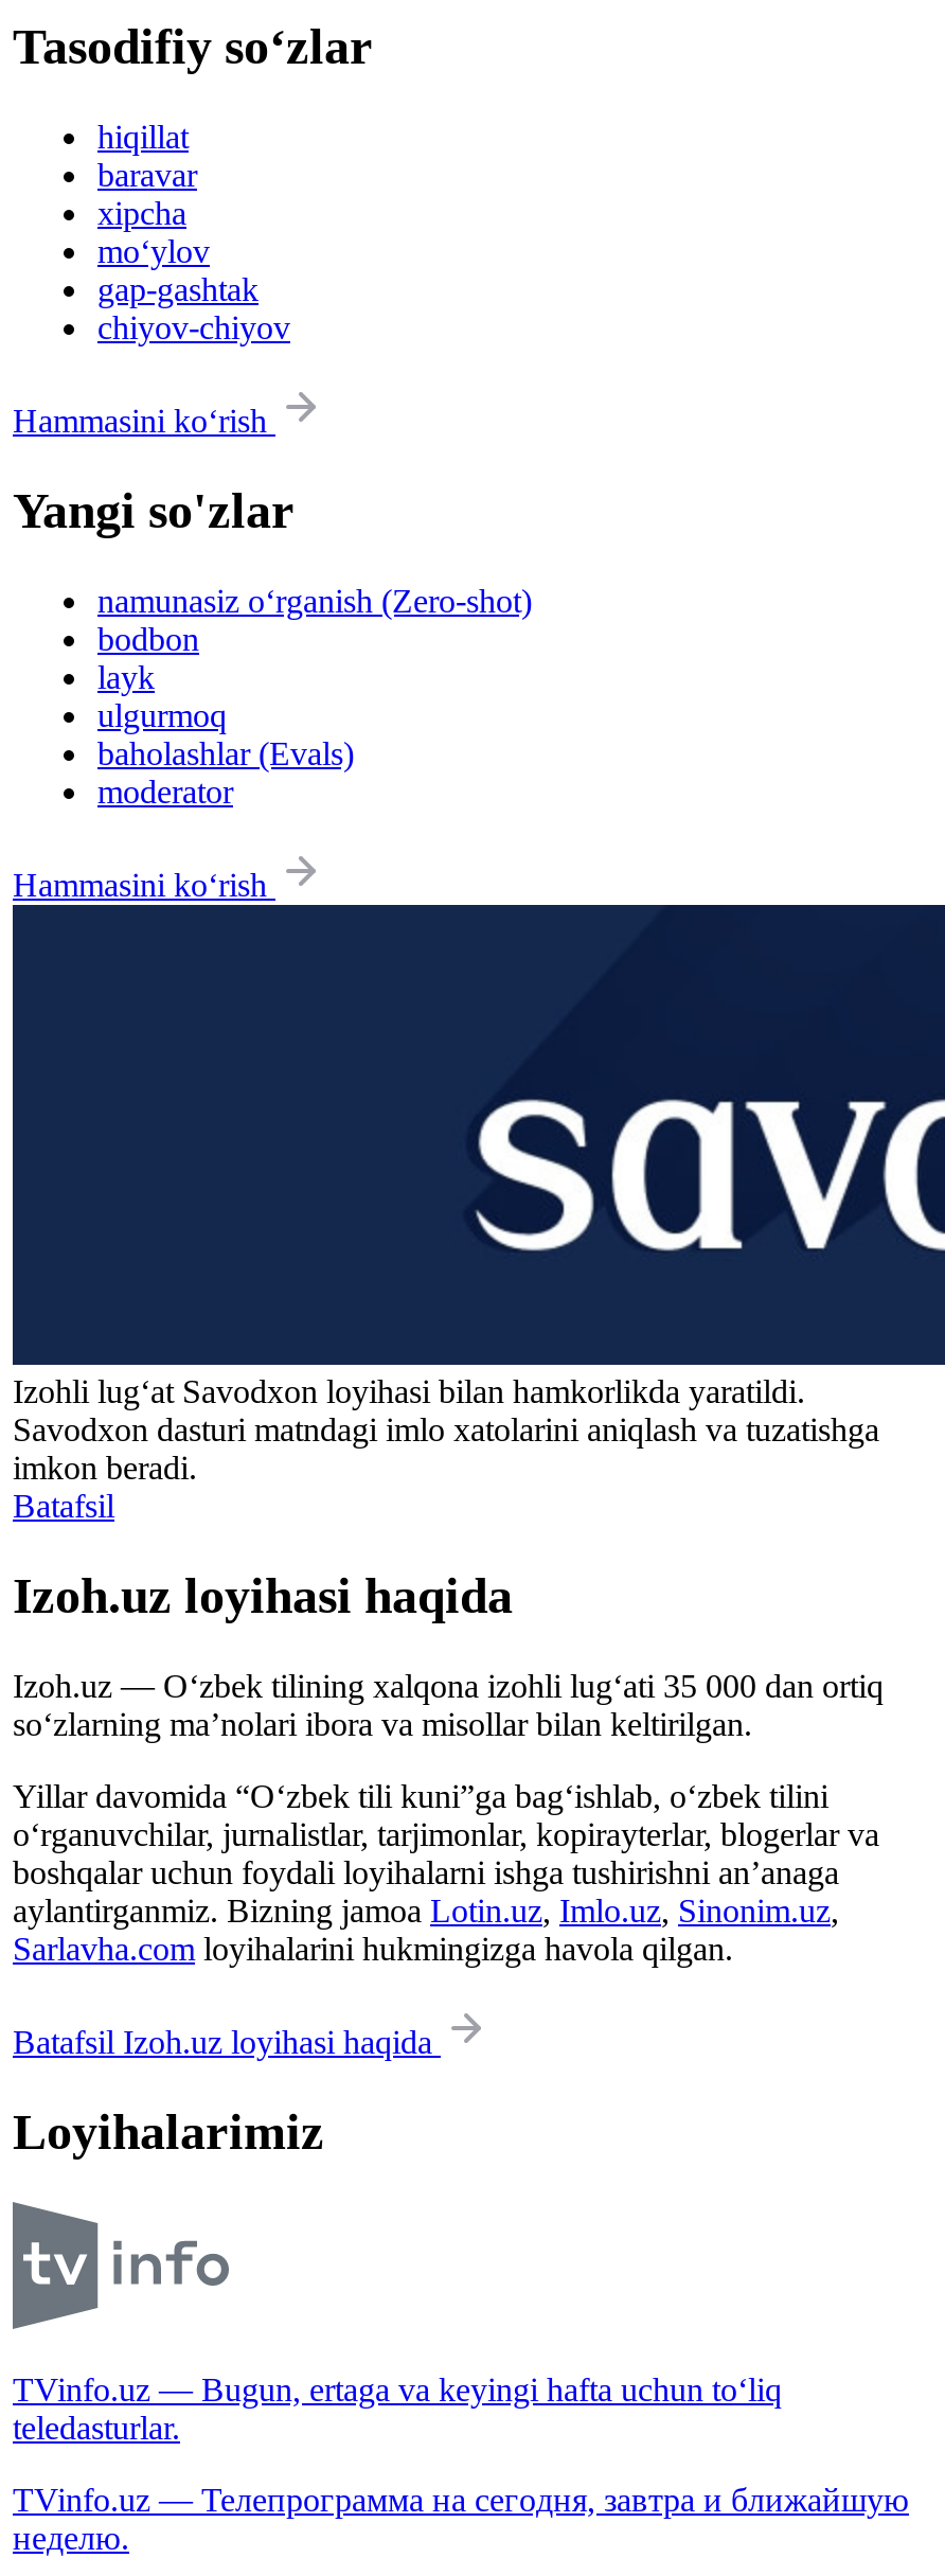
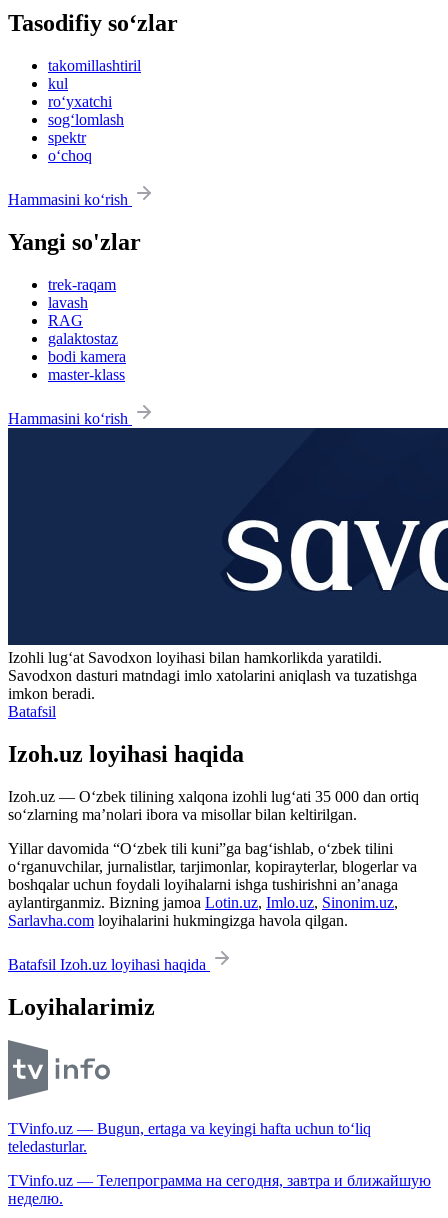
- hiqillat
- baravar
- xipcha
- mo‘ylov
- gap-gashtak
- chiyov-chiyov
+ takomillashtiril
+ kul
+ ro‘yxatchi
+ sog‘lomlash
+ spektr
+ o‘choq

- namunasiz o‘rganish (Zero-shot)
- bodbon
- layk
- ulgurmoq
- baholashlar (Evals)
- moderator
+ trek-raqam
+ lavash
+ RAG
+ galaktostaz
+ bodi kamera
+ master-klass
